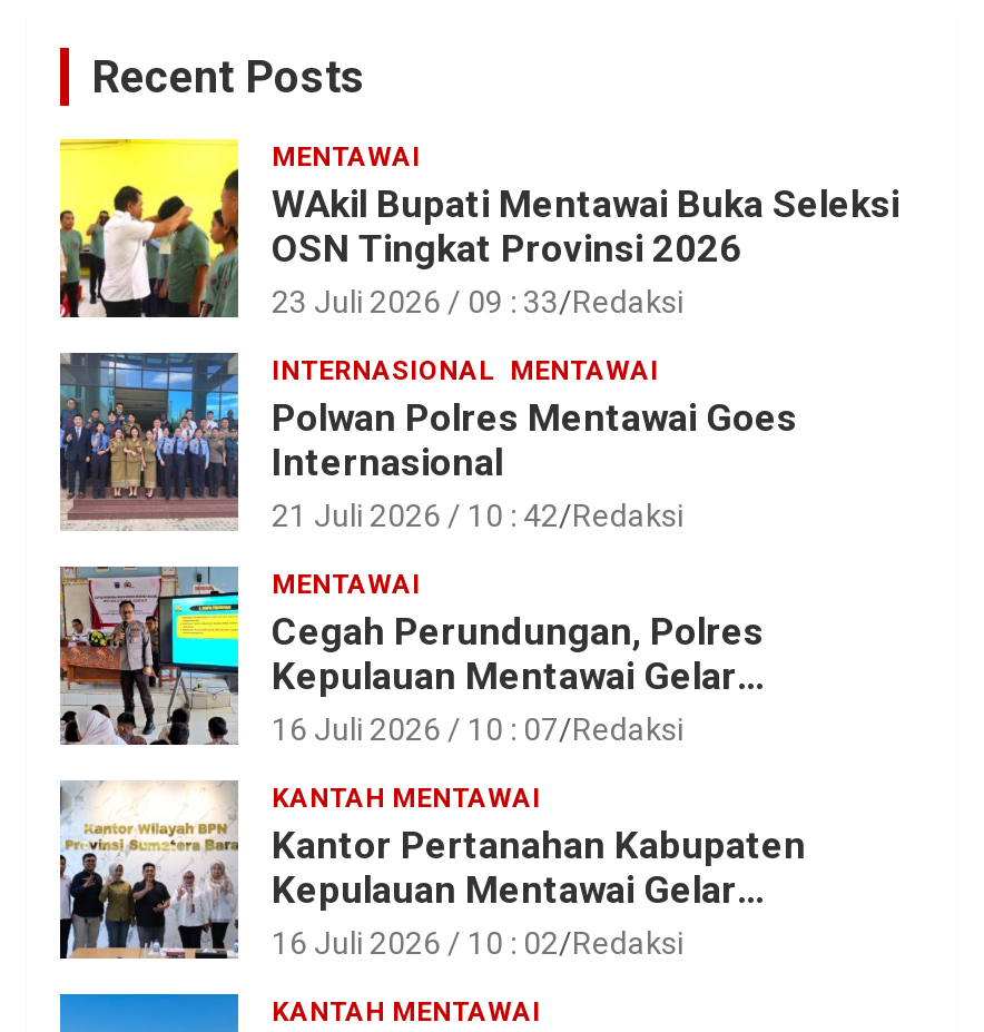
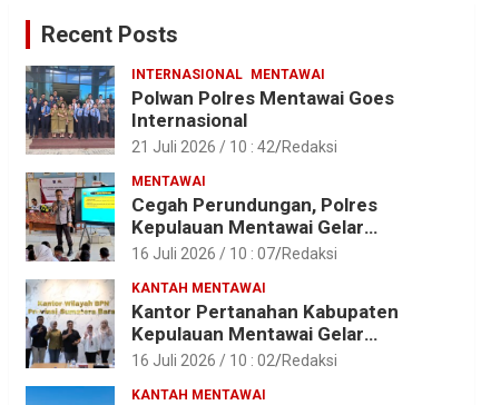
- [image]
- MENTAWAI
- WAkil Bupati Mentawai Buka Seleksi
- OSN Tingkat Provinsi 2026
- 23 Juli 2026 / 09 : 33 Redaksi
